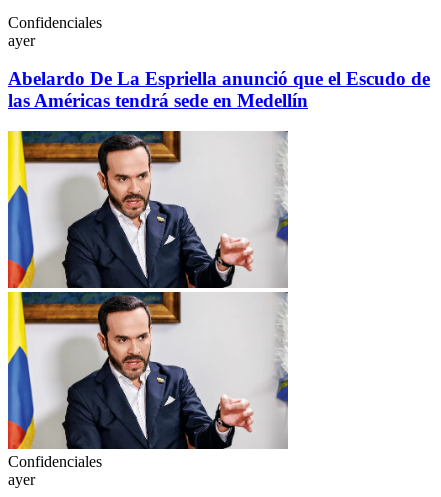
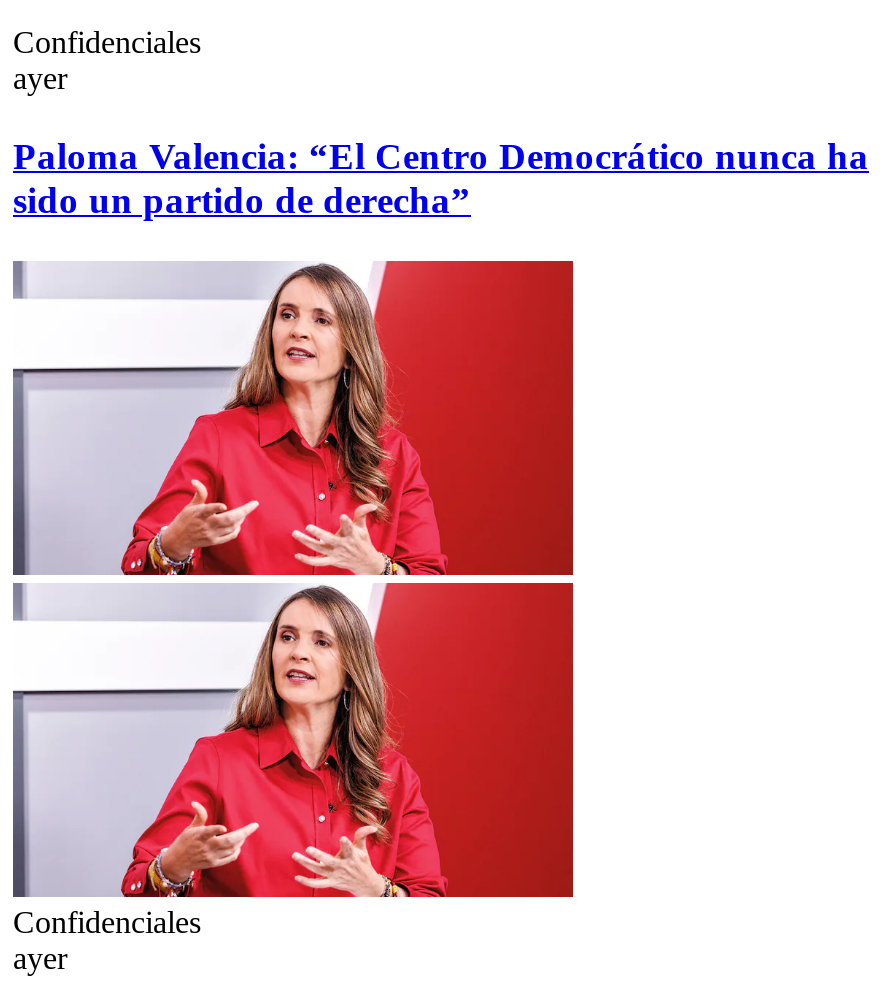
- Abelardo De La Espriella anunció que el Escudo de
- las Américas tendrá sede en Medellín
+ Paloma Valencia: “El Centro Democrático nunca ha
+ sido un partido de derecha”

- [image]
+ [image]
